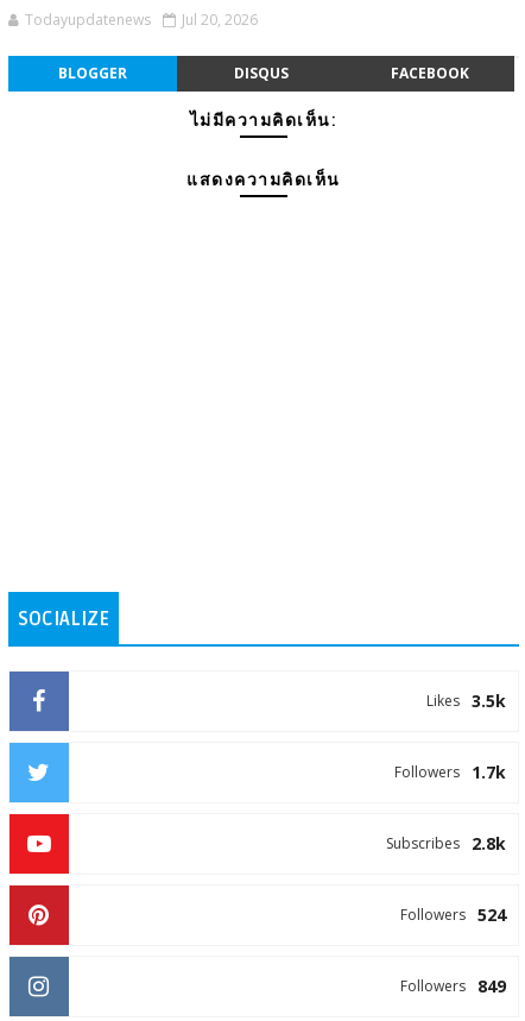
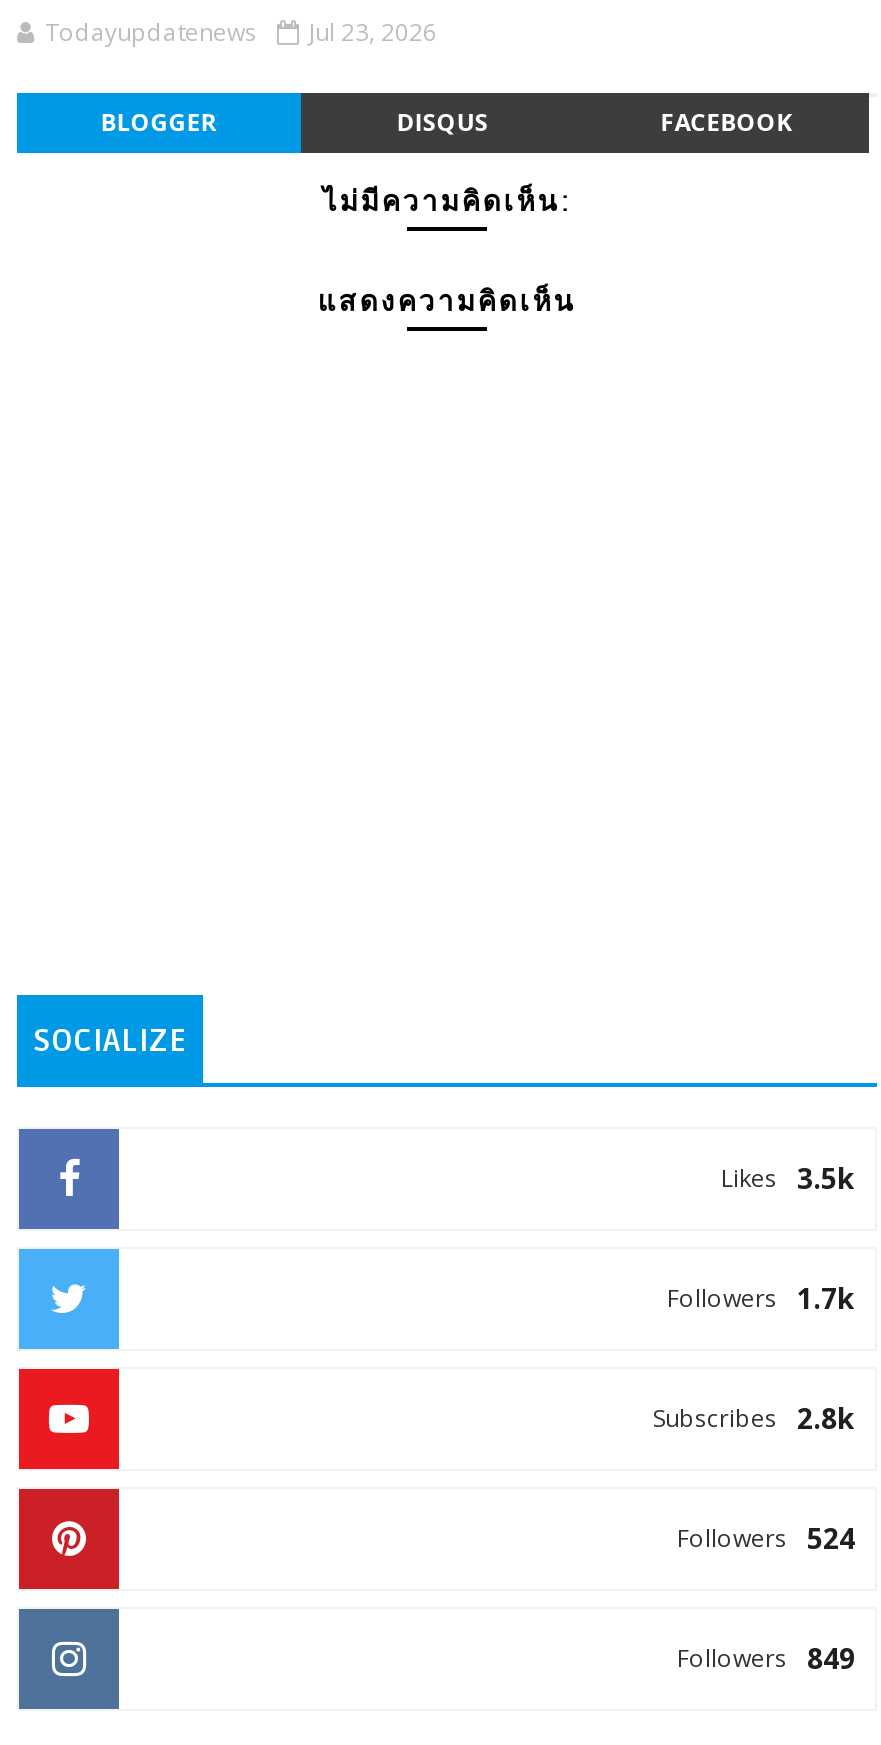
- Todayupdatenews Jul 20, 2026
+ Todayupdatenews Jul 23, 2026
